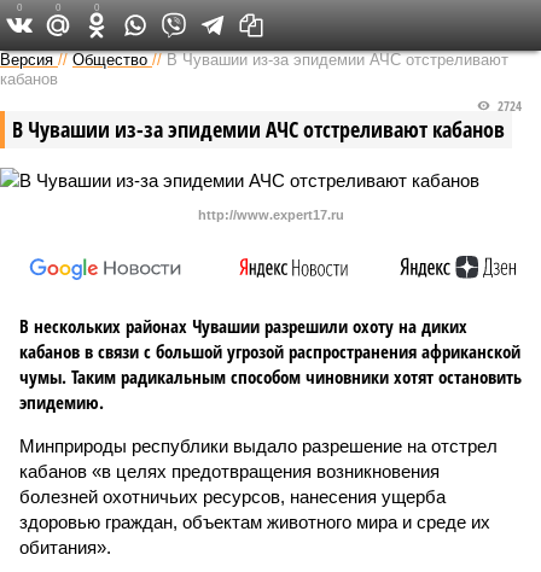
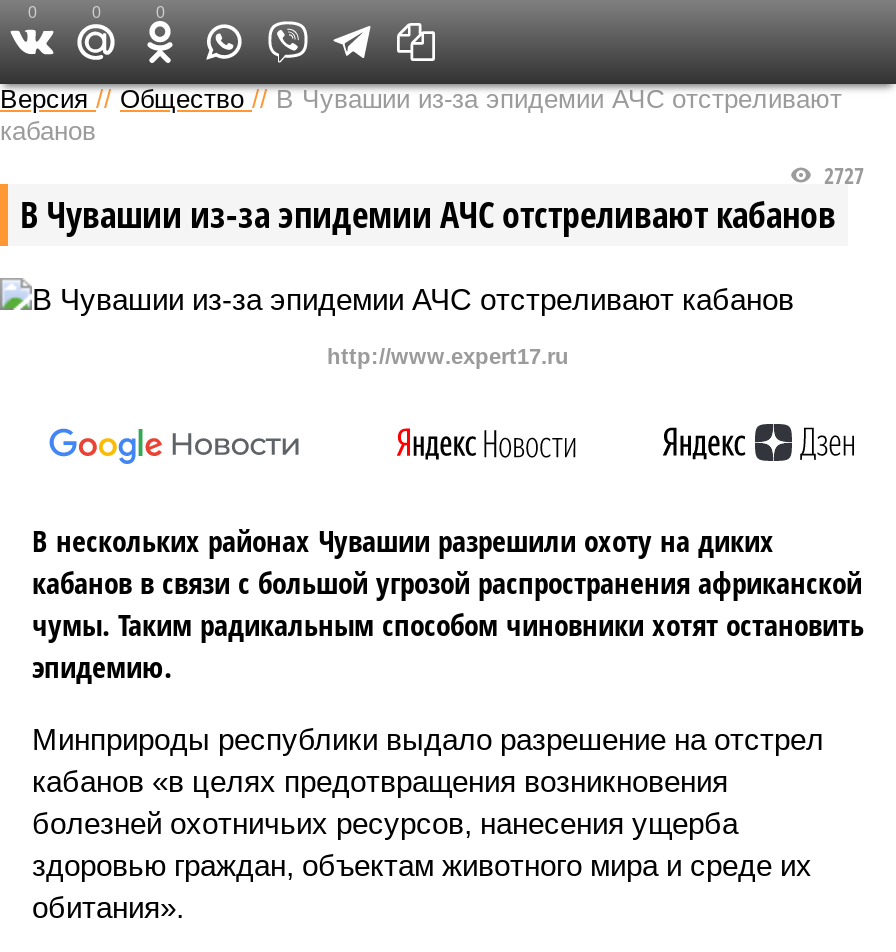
- 2724
+ 2727
